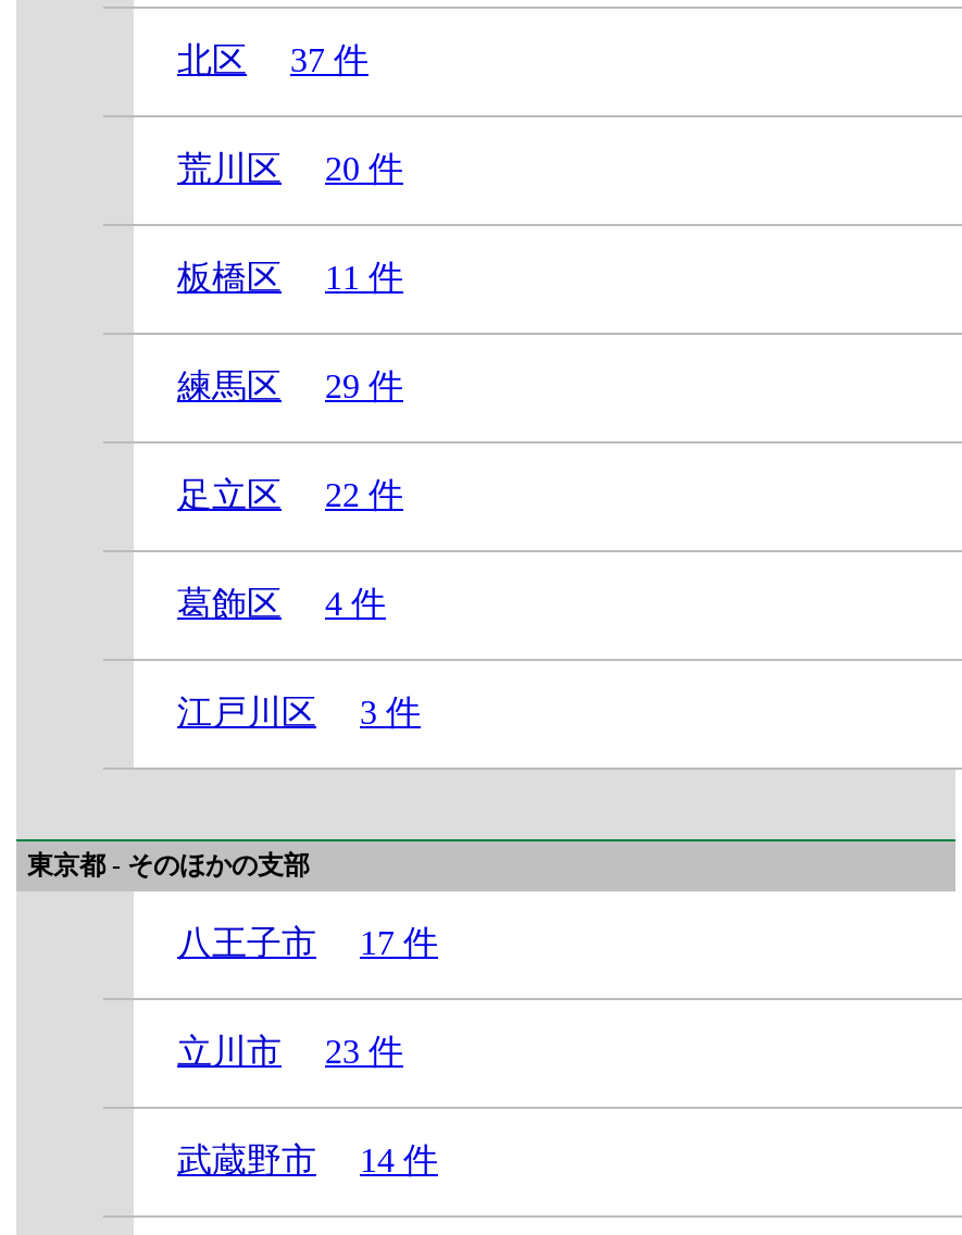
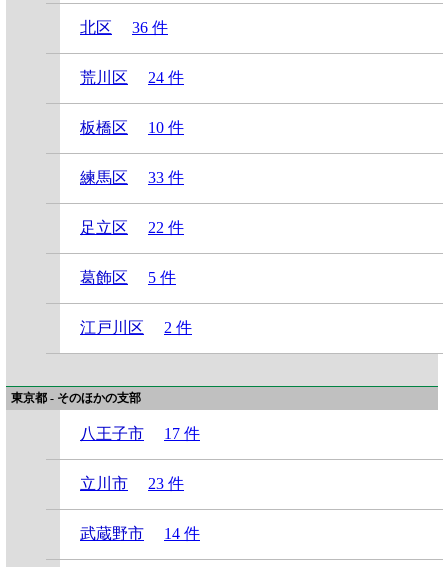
- 北区 37 件
+ 北区 36 件

- 荒川区 20 件
+ 荒川区 24 件

- 11 件
+ 10 件

- 29 件
+ 33 件

- 葛飾区 4 件
+ 葛飾区 5 件

- 江戸川区 3 件
+ 江戸川区 2 件
